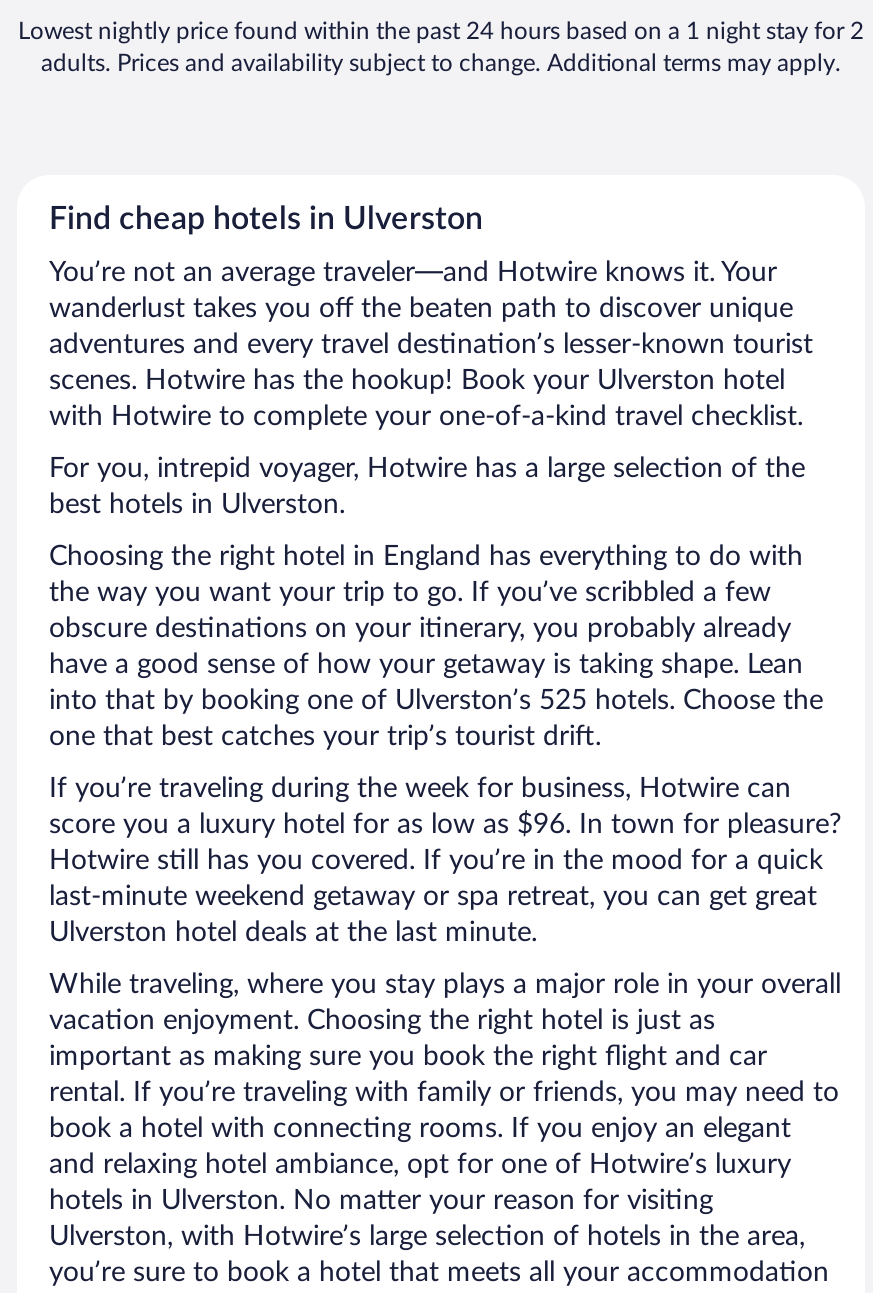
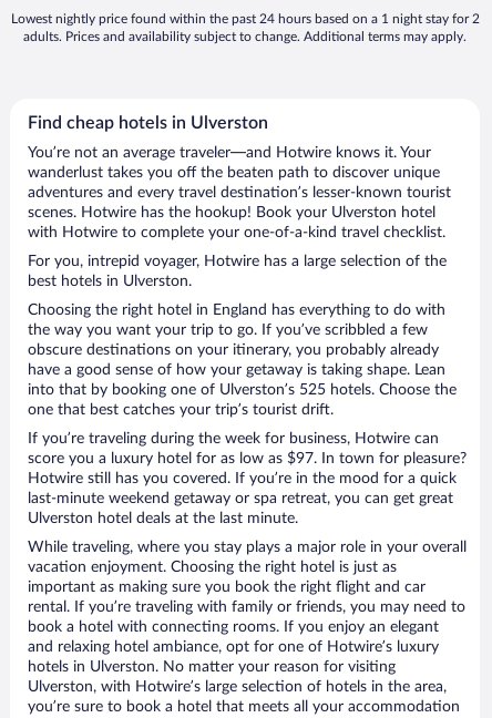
- score you a luxury hotel for as low as $96. In town for pleasure?
+ score you a luxury hotel for as low as $97. In town for pleasure?
